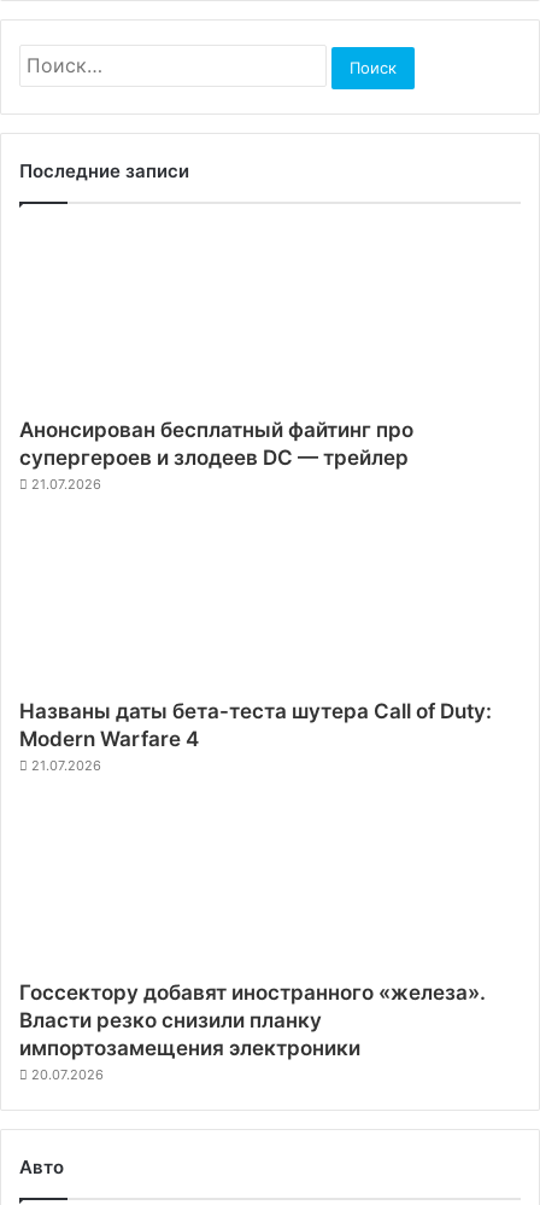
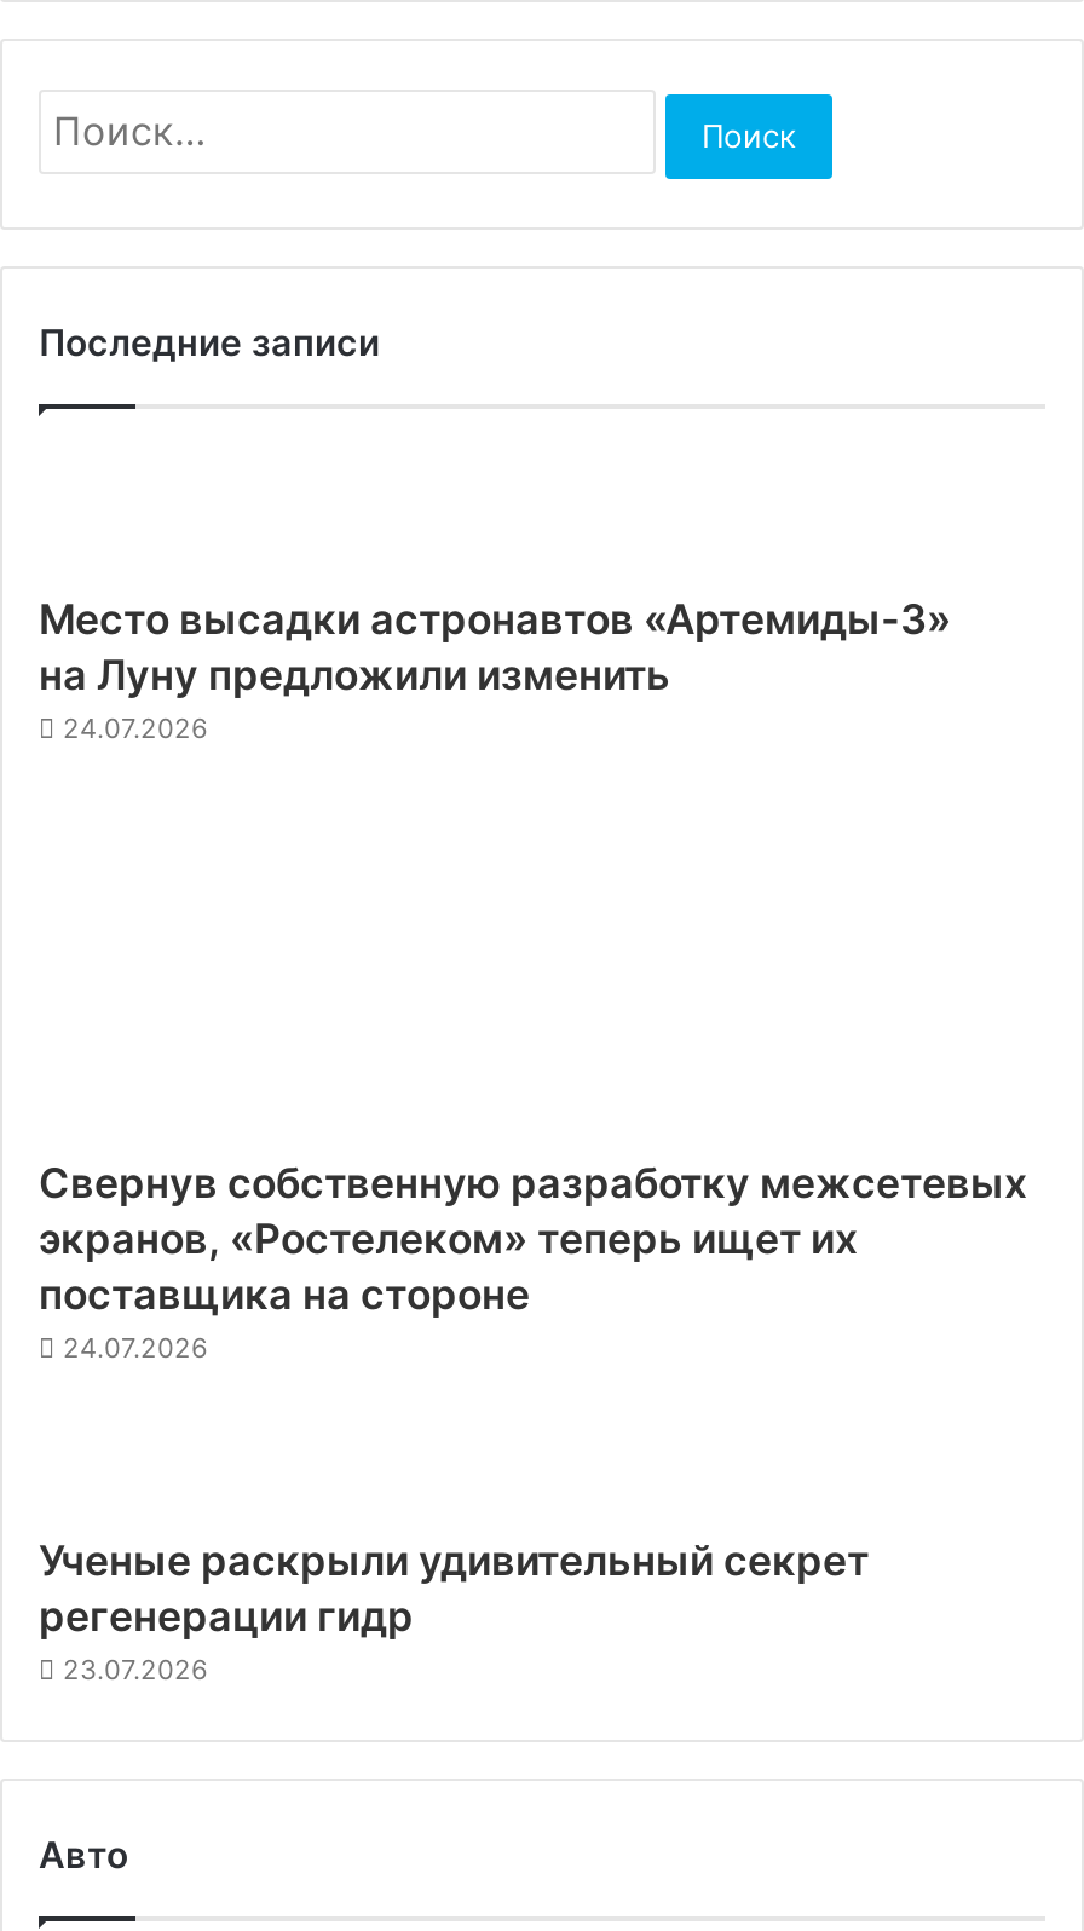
- Анонсирован бесплатный файтинг про
- супергероев и злодеев DC — трейлер
- 21.07.2026
+ Место высадки астронавтов «Артемиды-3»
+ на Луну предложили изменить
+ 24.07.2026

- Названы даты бета-теста шутера Call of Duty:
- Modern Warfare 4
- 21.07.2026
+ Свернув собственную разработку межсетевых
+ экранов, «Ростелеком» теперь ищет их
+ поставщика на стороне
+ 24.07.2026

- Госсектору добавят иностранного «железа».
- Власти резко снизили планку
- импортозамещения электроники
- 20.07.2026
+ Ученые раскрыли удивительный секрет
+ регенерации гидр
+ 23.07.2026
